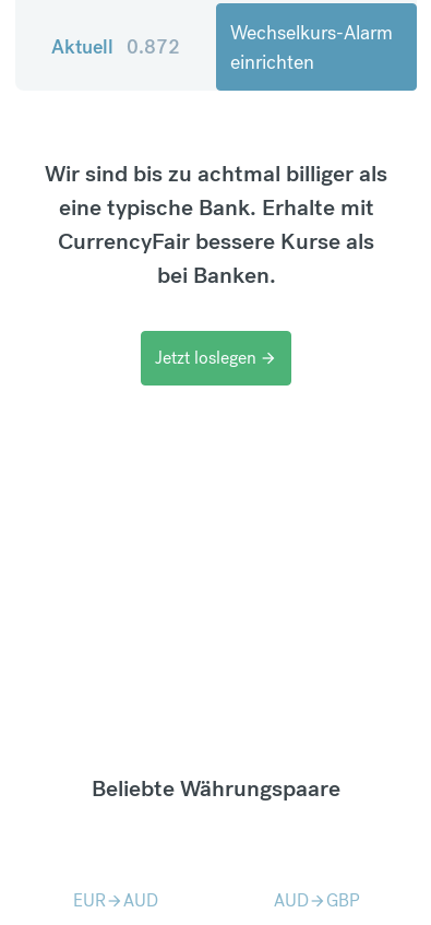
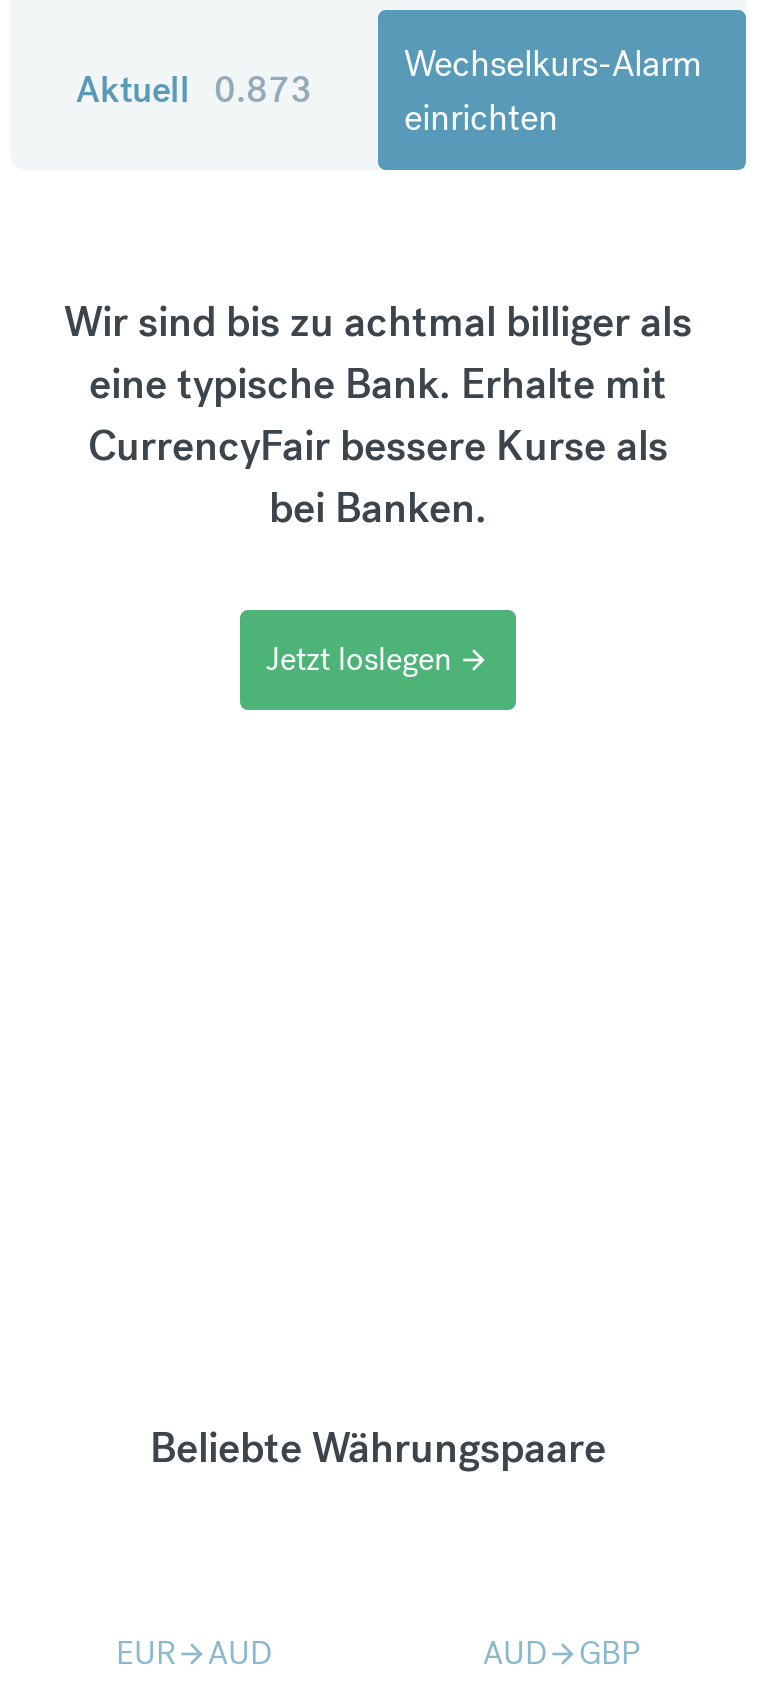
- Aktuell 0.872
+ Aktuell 0.873
